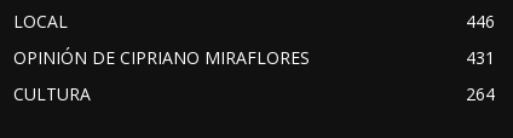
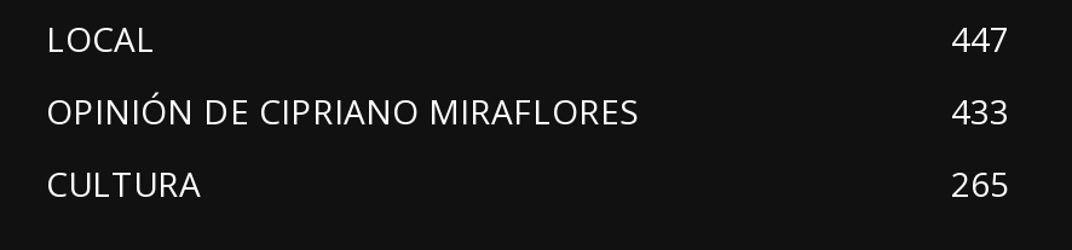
- 446
+ 447

- 431
+ 433

- 264
+ 265
